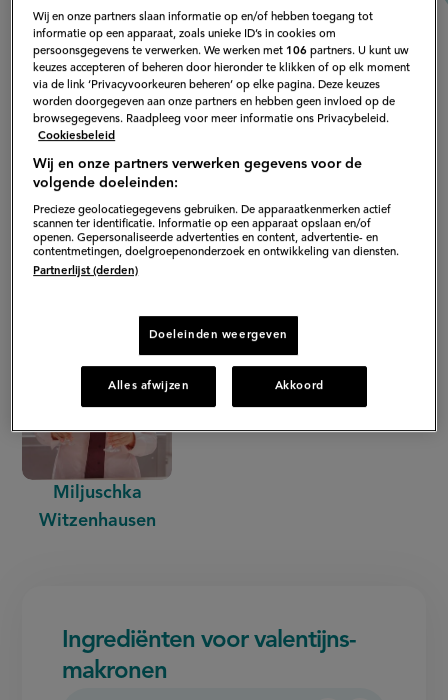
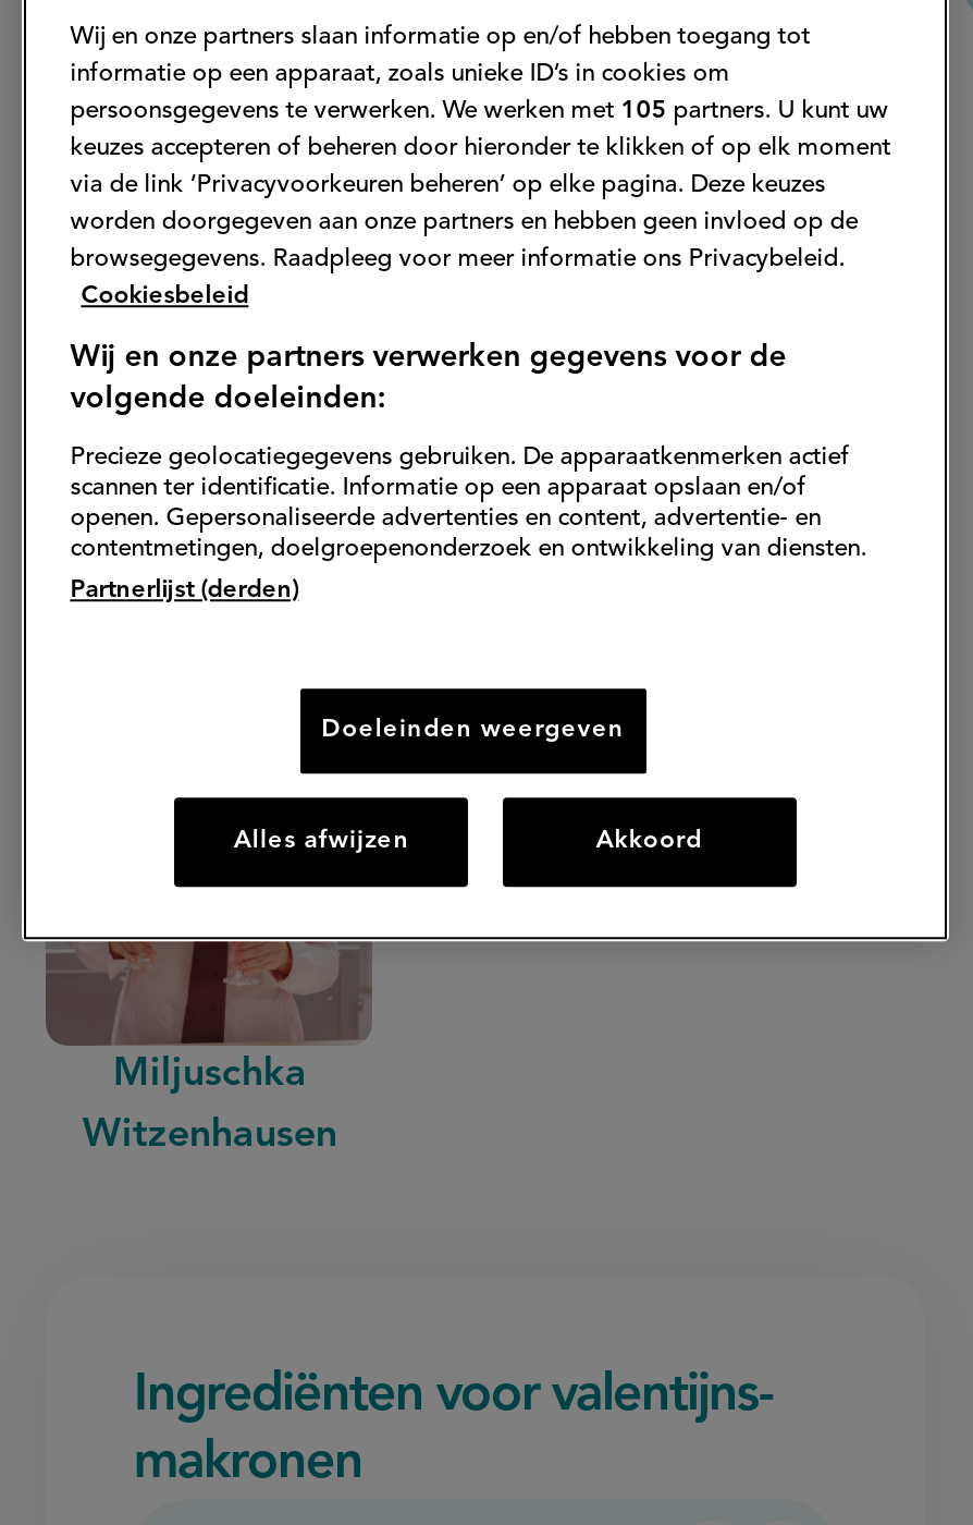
- persoonsgegevens te verwerken. We werken met 106 partners. U kunt uw
+ persoonsgegevens te verwerken. We werken met 105 partners. U kunt uw
